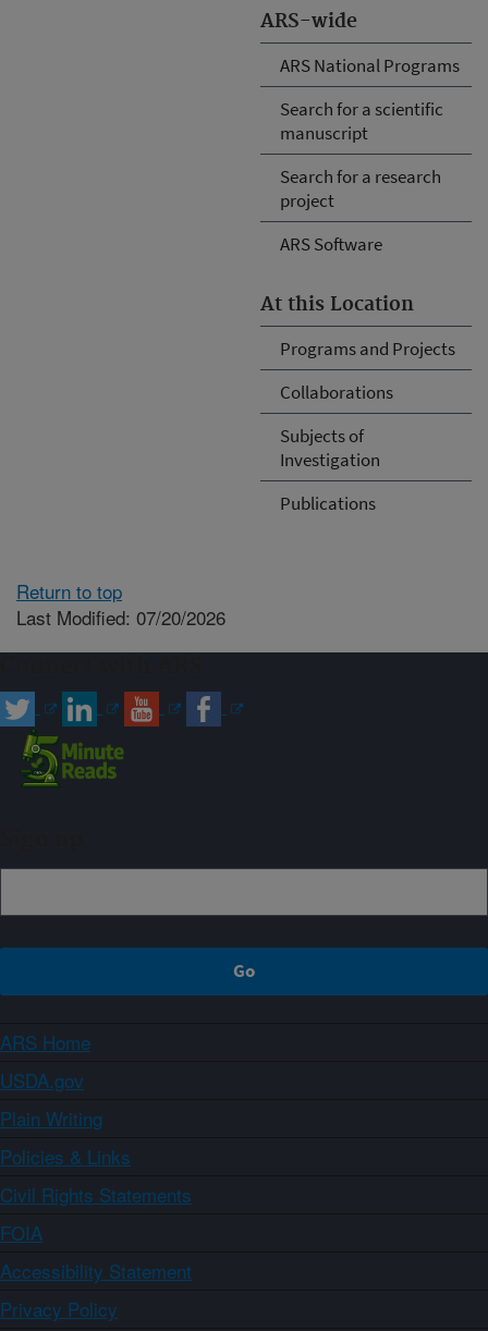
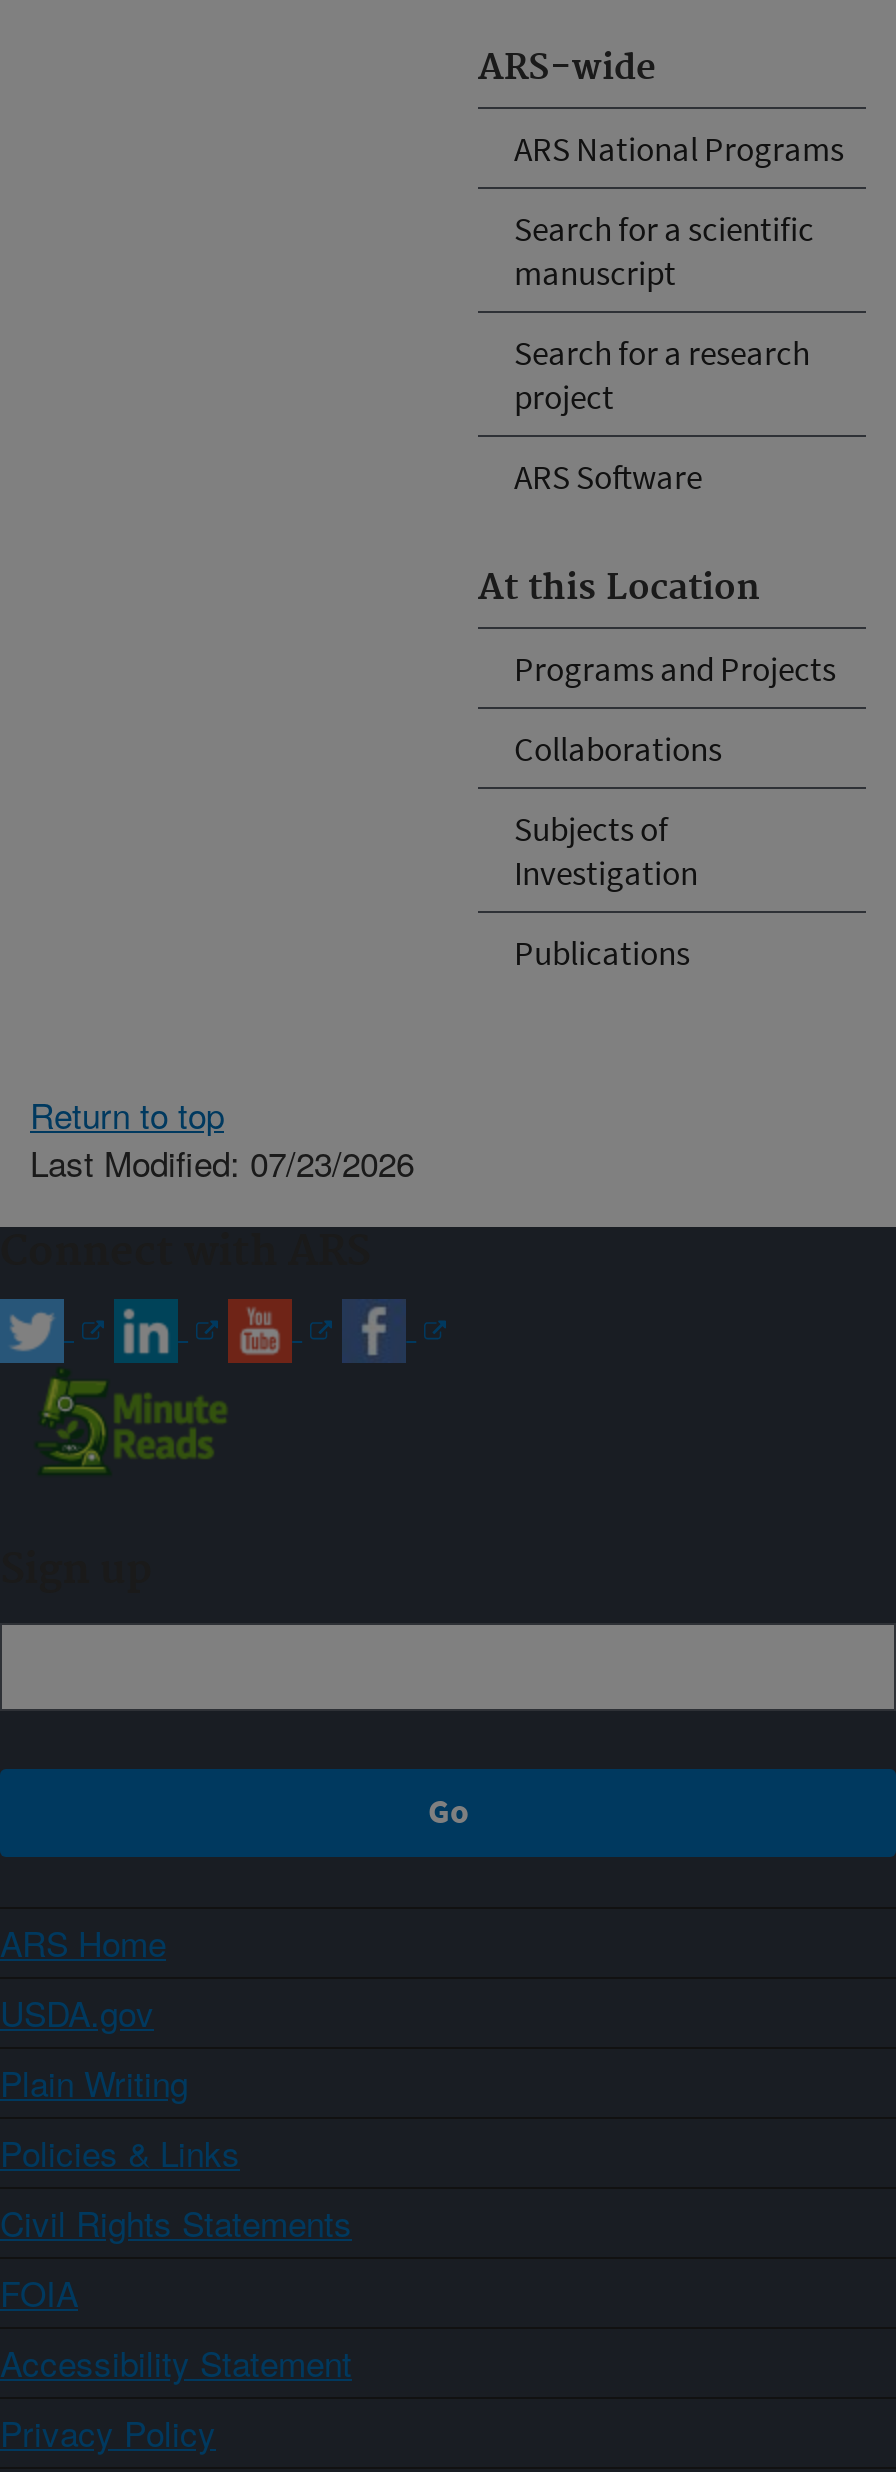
- Last Modified: 07/20/2026
+ Last Modified: 07/23/2026
